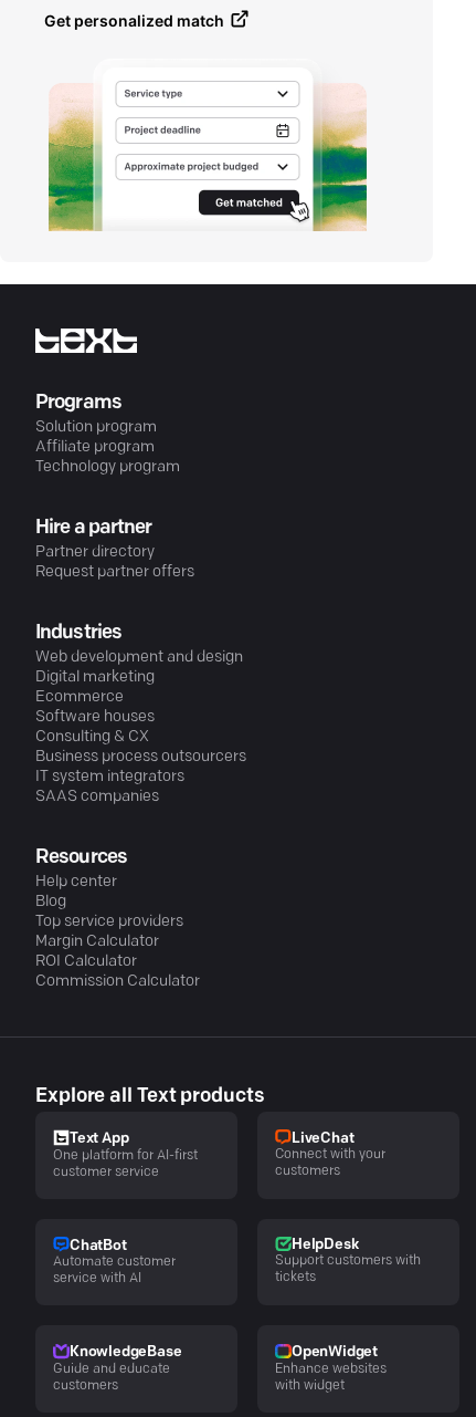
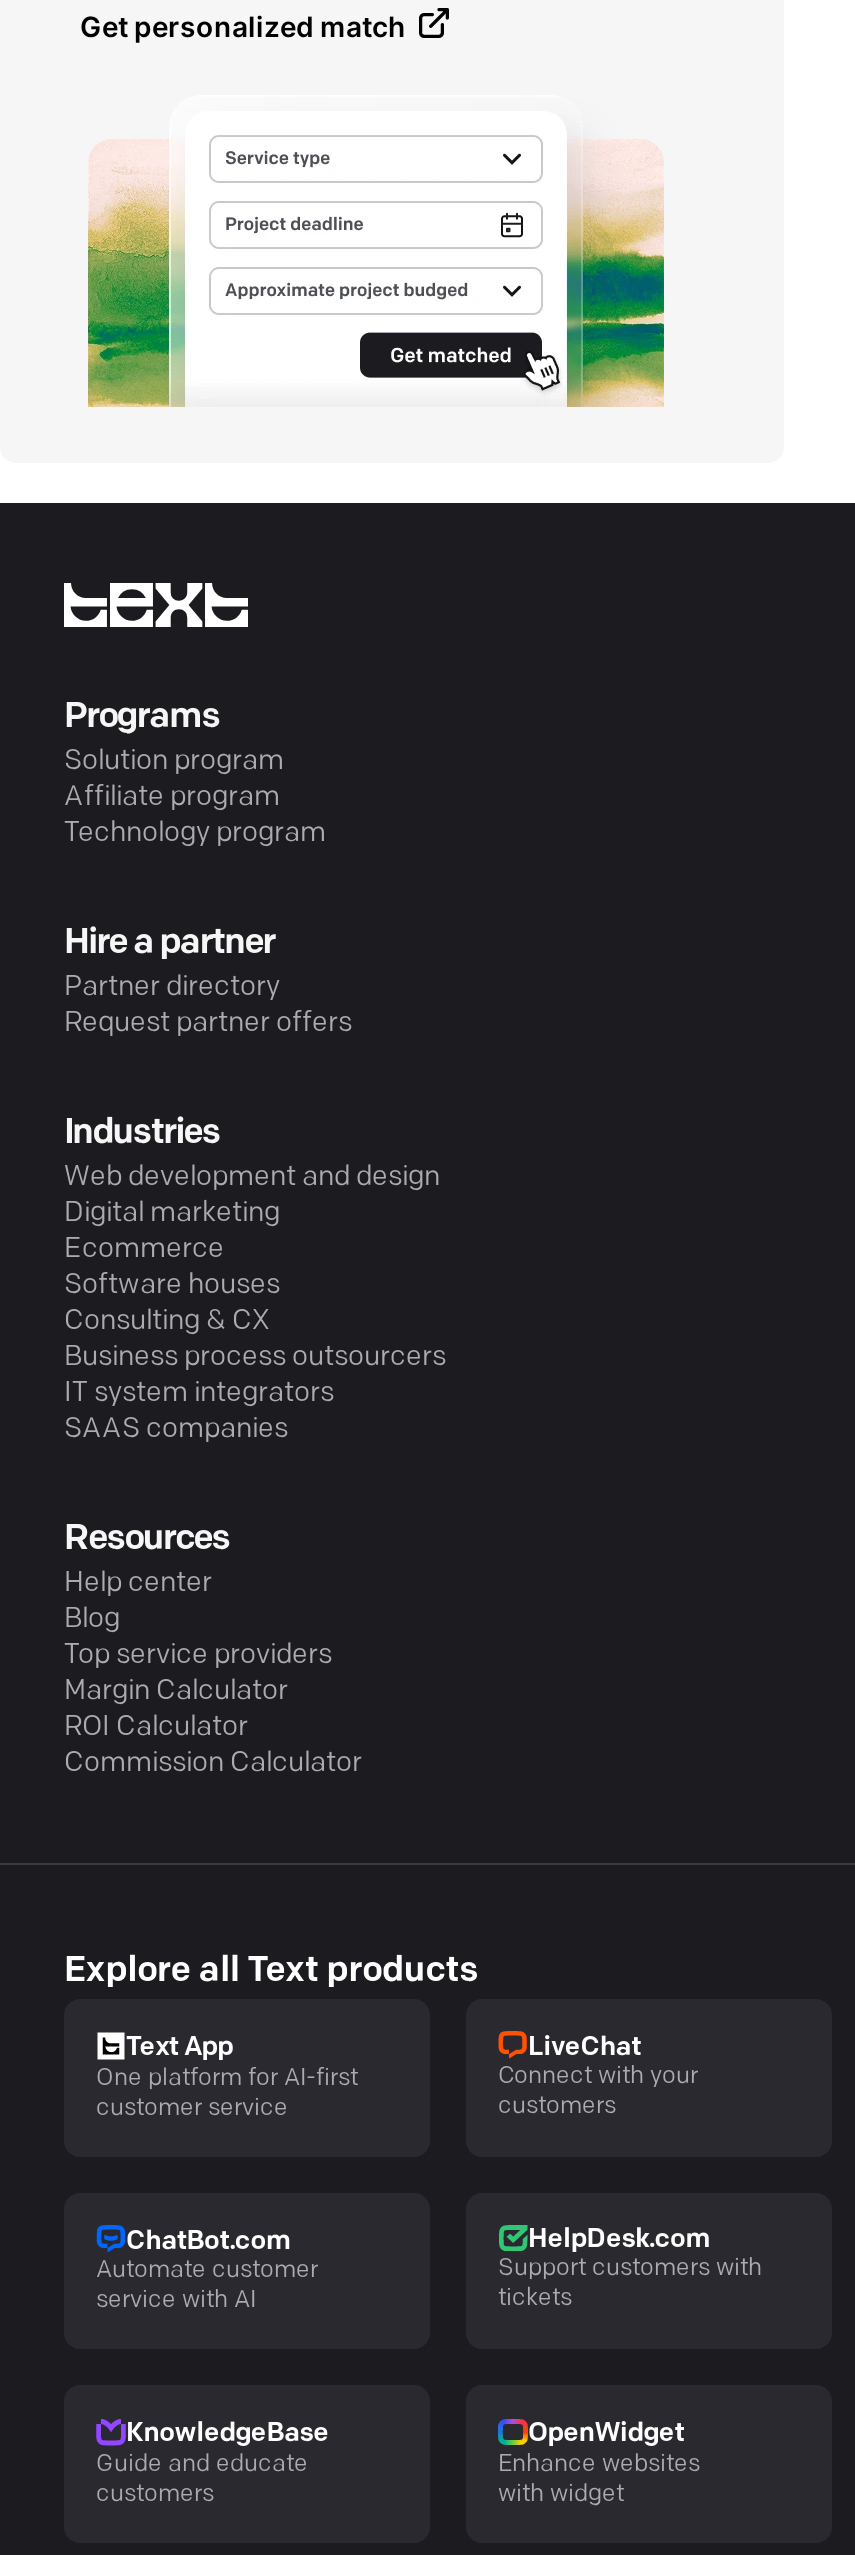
- ChatBot
+ ChatBot.com

- HelpDesk
+ HelpDesk.com
